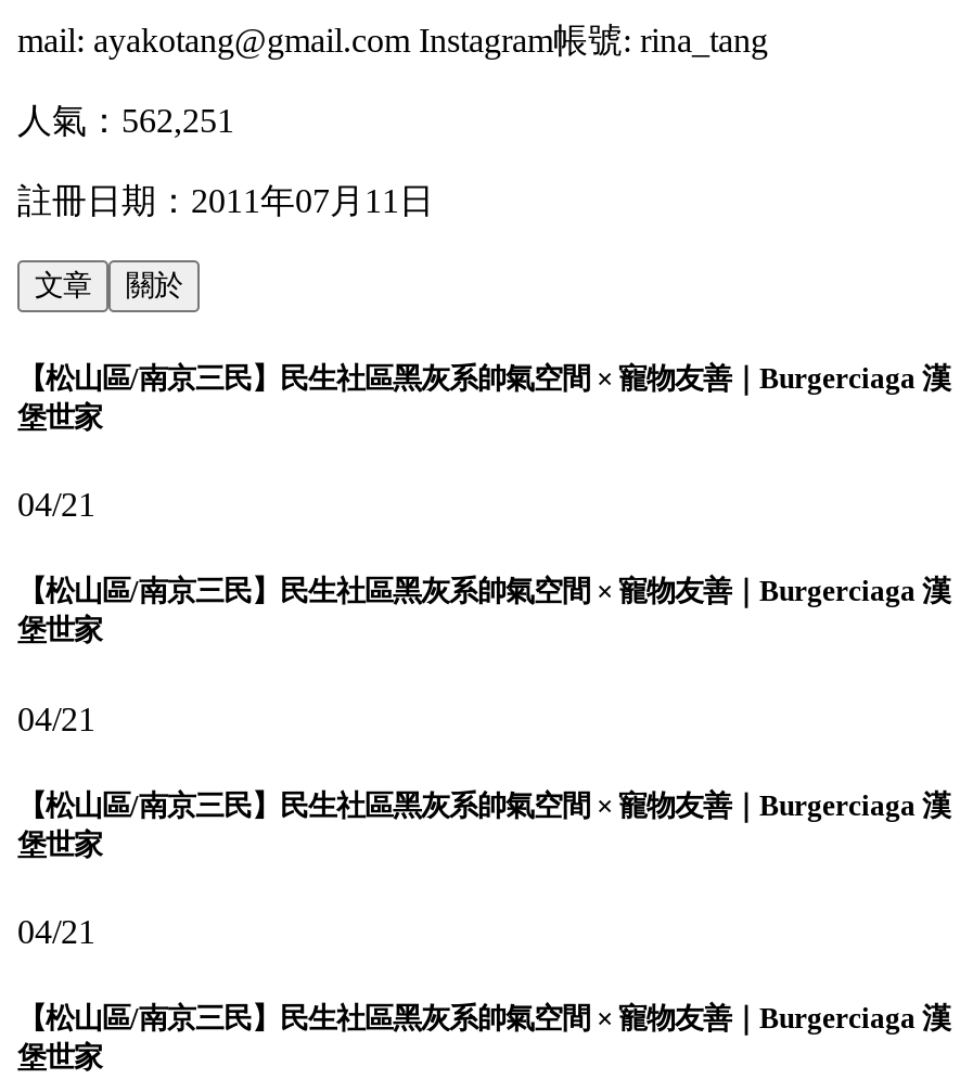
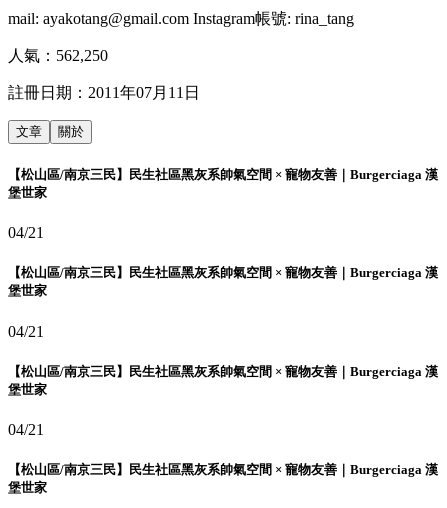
- 人氣：562,251
+ 人氣：562,250
